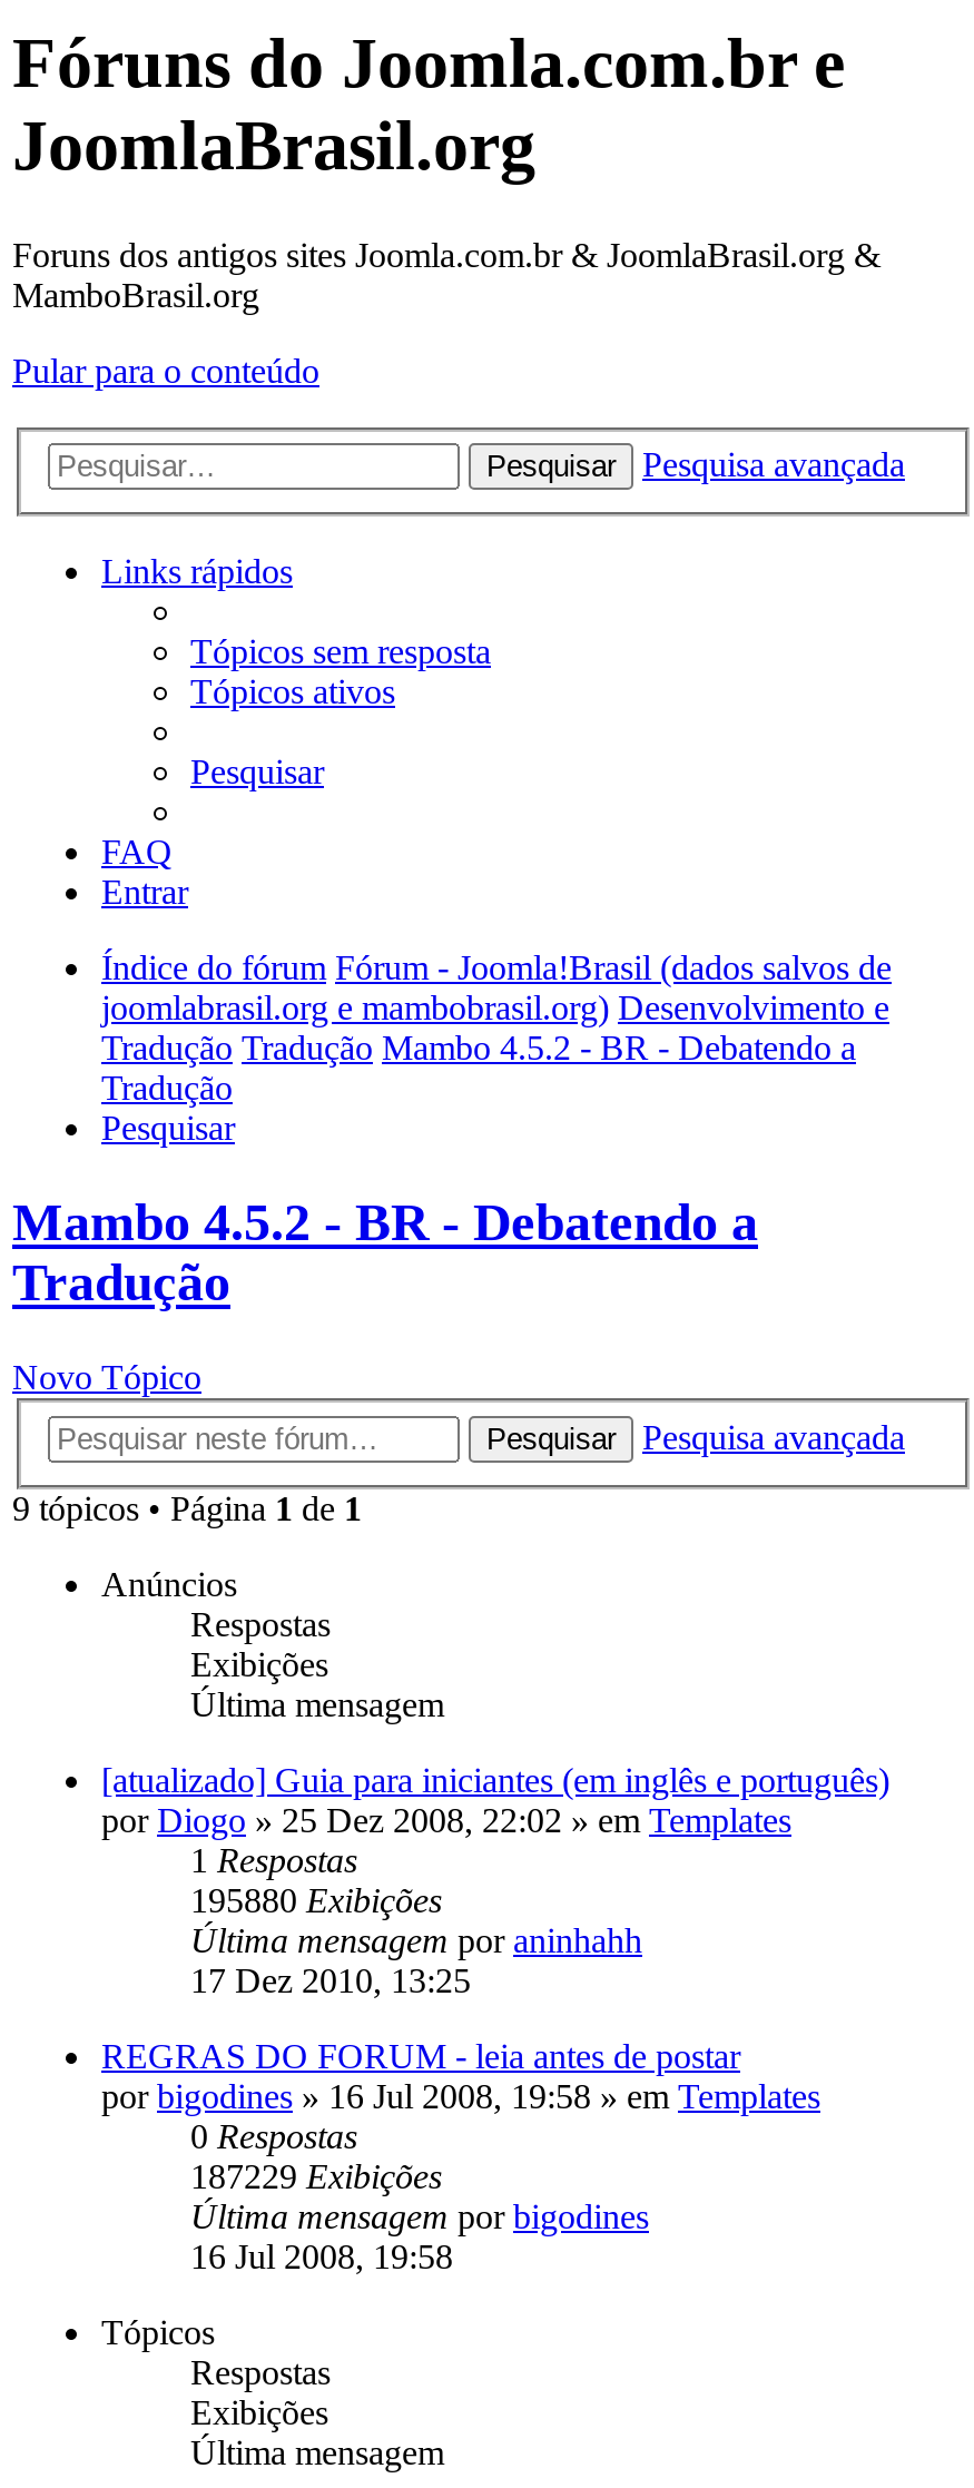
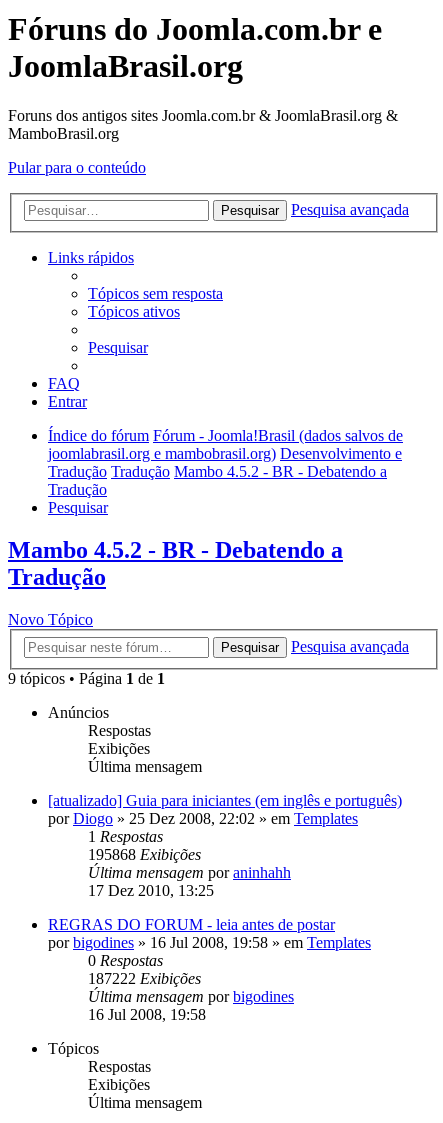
- 195880 Exibições
+ 195868 Exibições

- 187229 Exibições
+ 187222 Exibições
